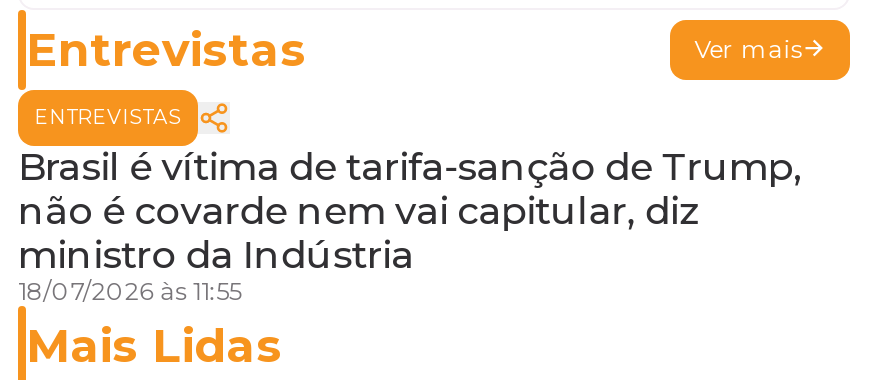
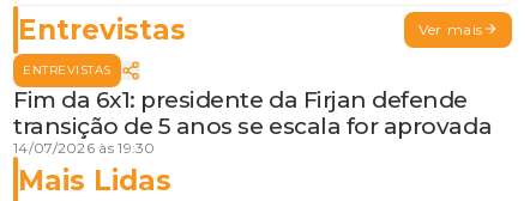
- Brasil é vítima de tarifa-sanção de Trump,
- não é covarde nem vai capitular, diz
- ministro da Indústria
- 18/07/2026 às 11:55
+ Fim da 6x1: presidente da Firjan defende
+ transição de 5 anos se escala for aprovada
+ 14/07/2026 às 19:30
